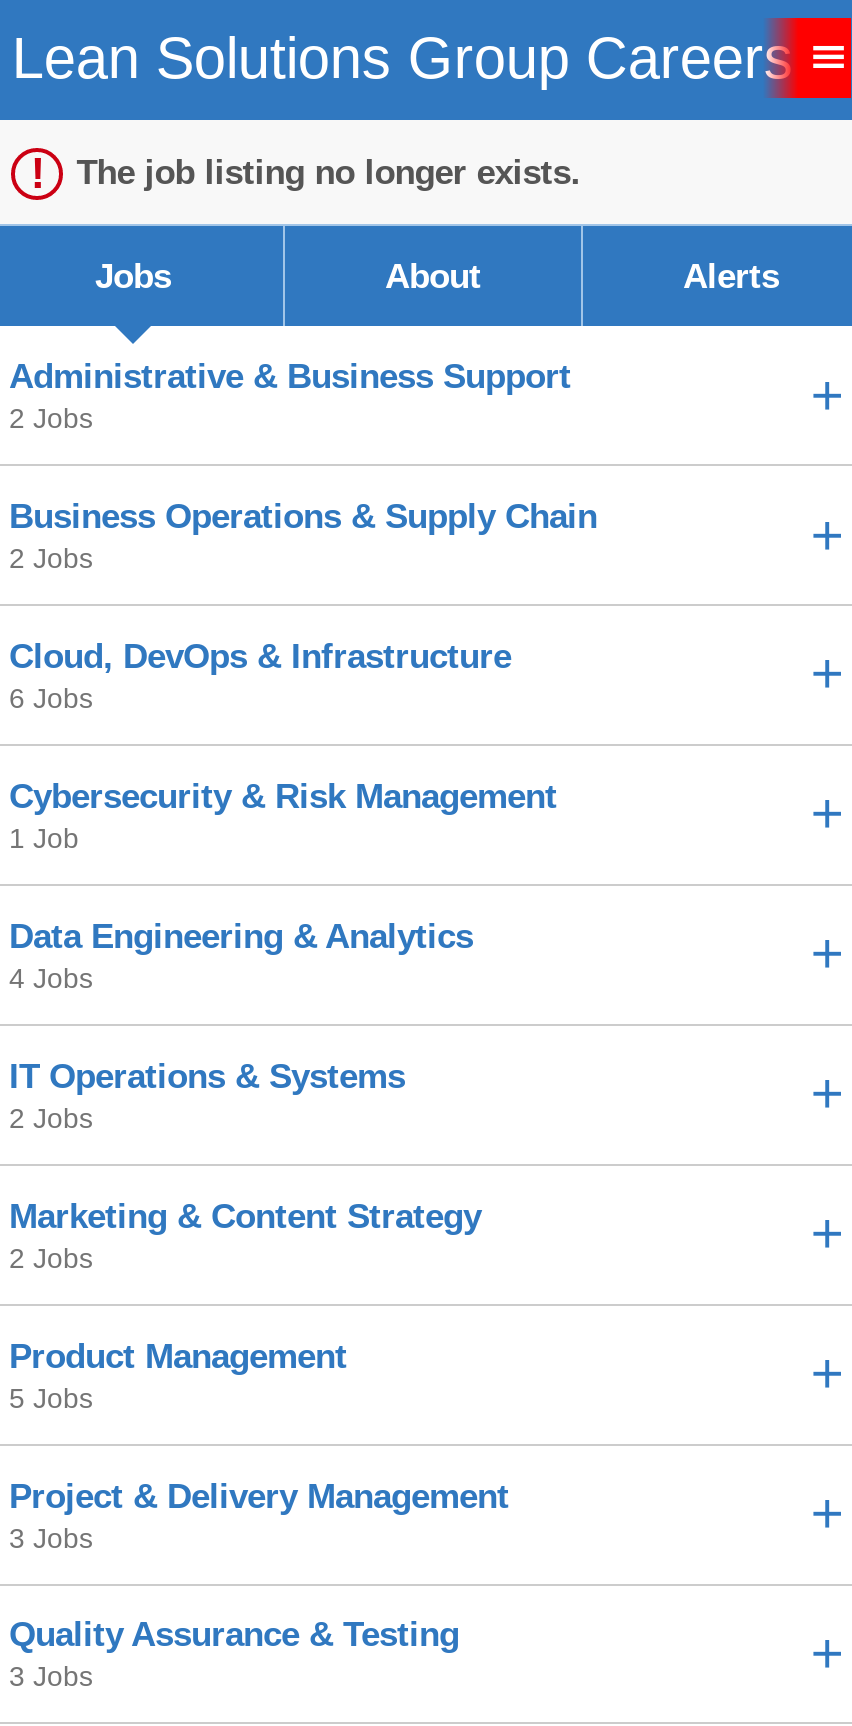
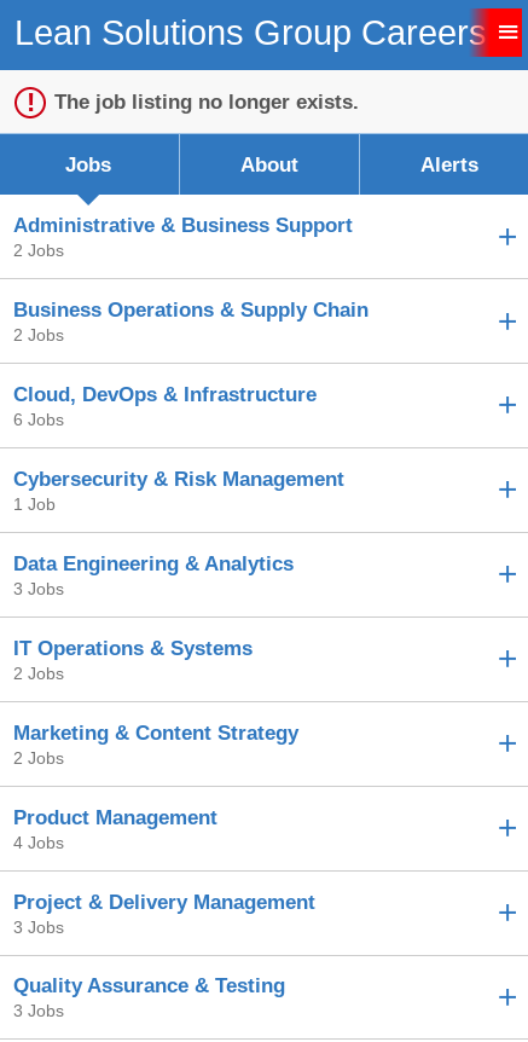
- 4 Jobs
+ 3 Jobs

- 5 Jobs
+ 4 Jobs
